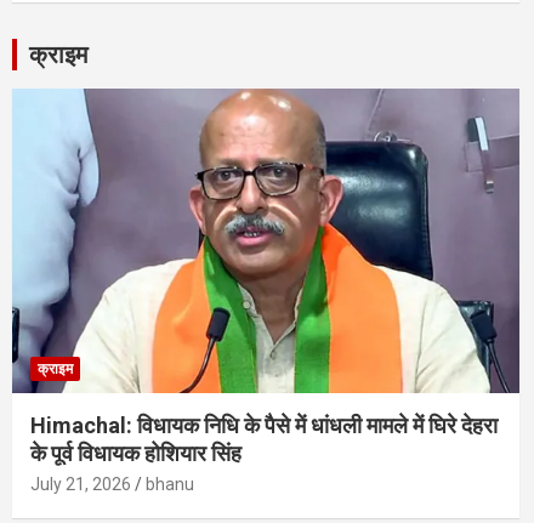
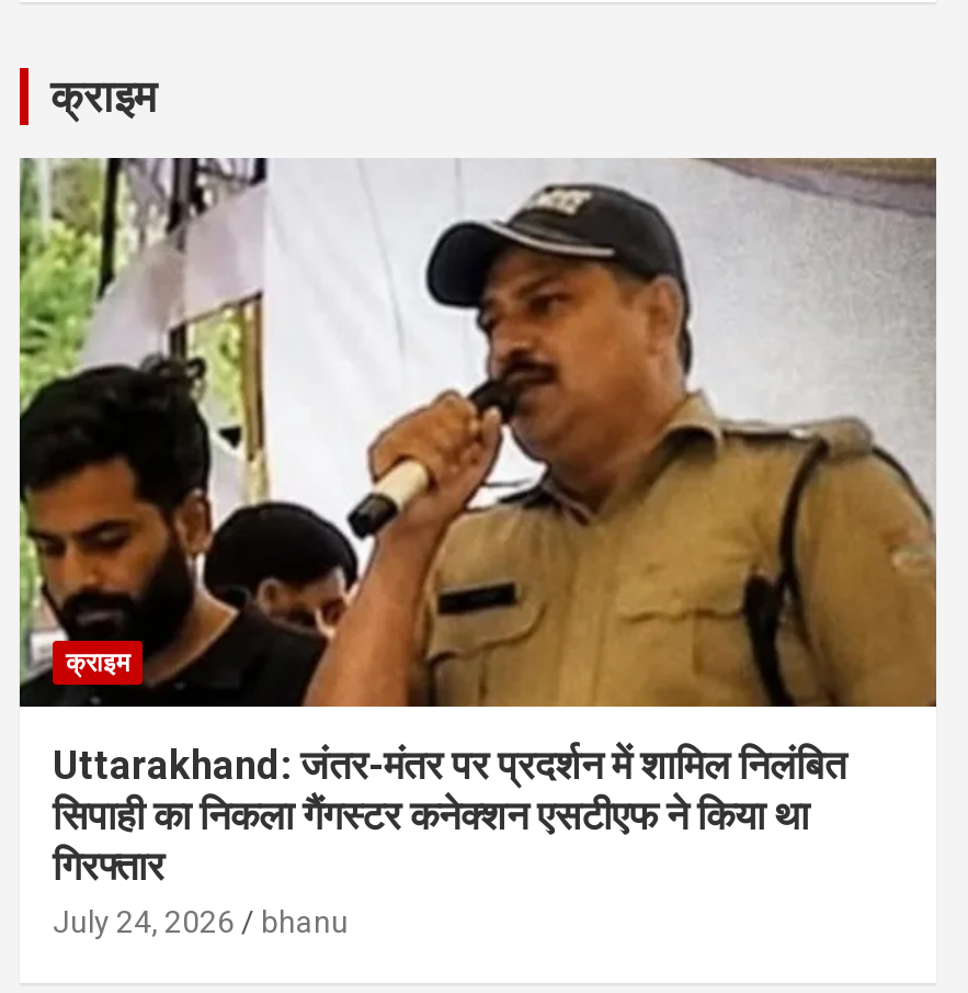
- [image]
- Himachal: विधायक निधि के पैसे में धांधली मामले में घिरे देहरा
- के पूर्व विधायक होशियार सिंह
- July 21, 2026
+ [image]
+ Uttarakhand: जंतर-मंतर पर प्रदर्शन में शामिल निलंबित
+ सिपाही का निकला गैंगस्टर कनेक्शन एसटीएफ ने किया था
+ गिरफ्तार
+ July 24, 2026
